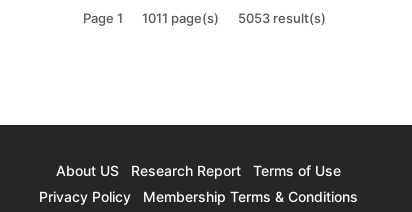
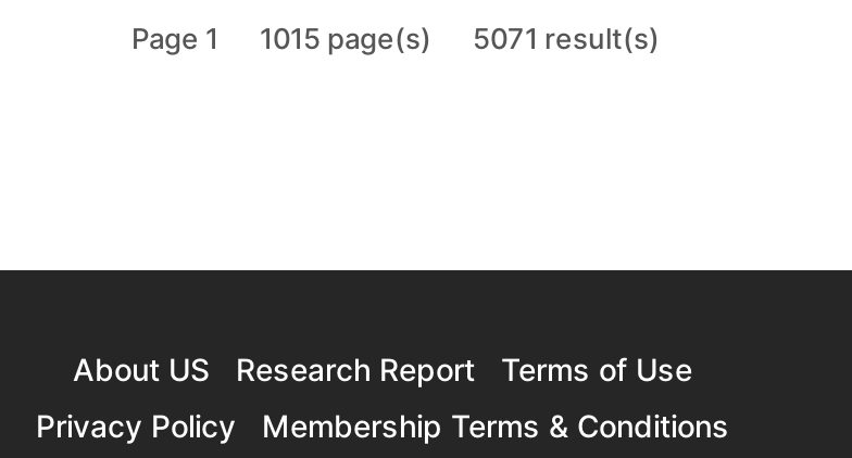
- 1011 page(s)
+ 1015 page(s)

- 5053 result(s)
+ 5071 result(s)
